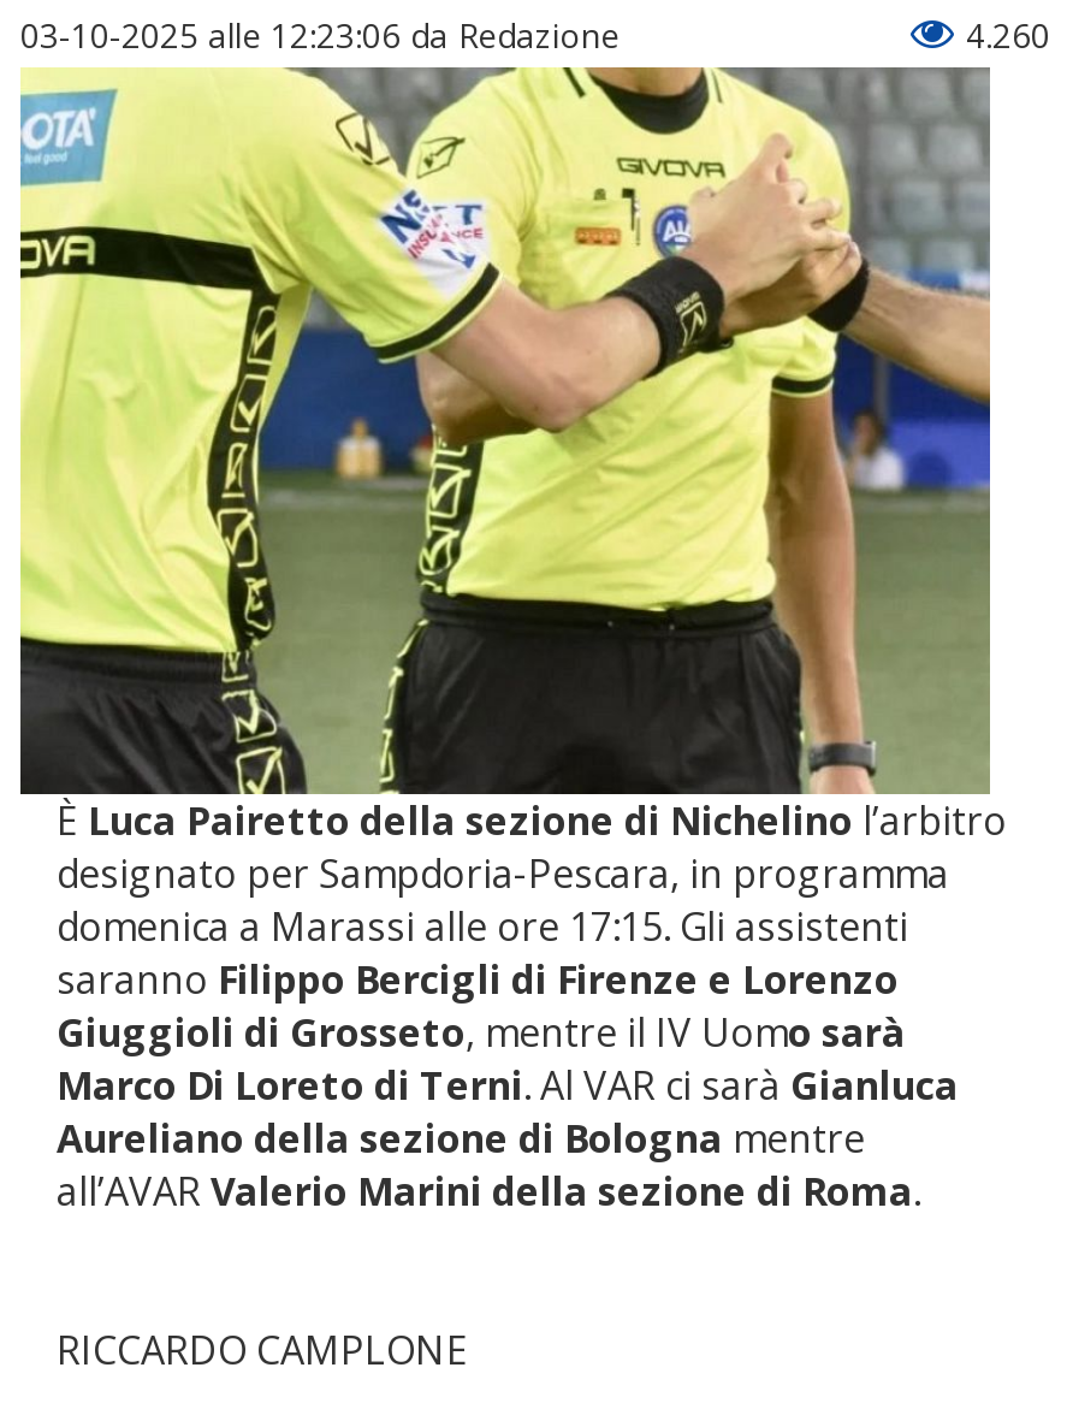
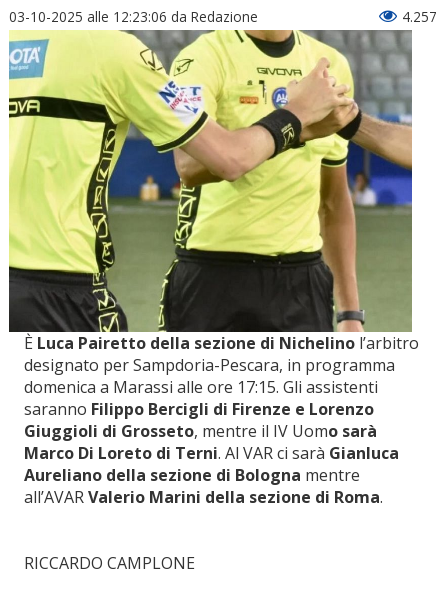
- 4.260
+ 4.257
